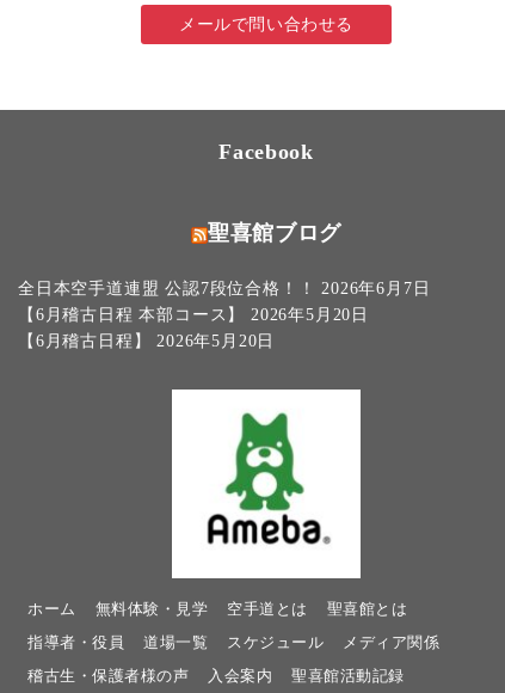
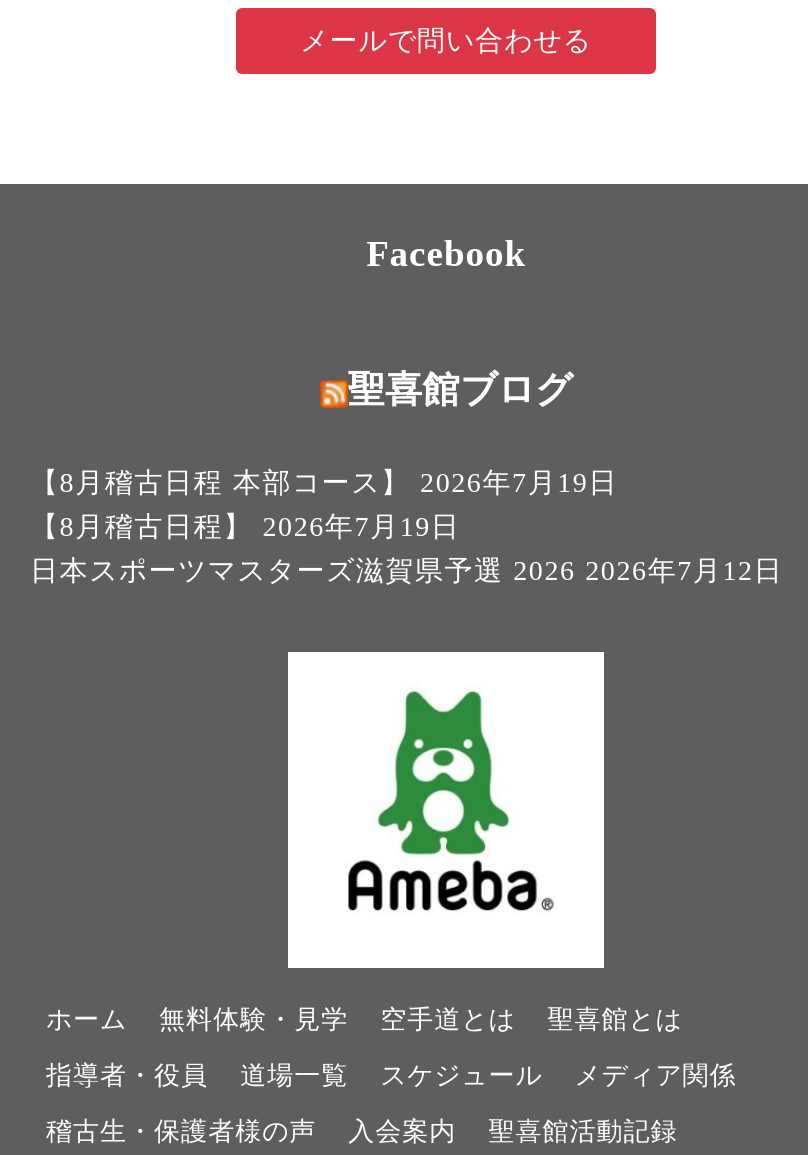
- 全日本空手道連盟 公認7段位合格！！ 2026年6月7日
- 【6月稽古日程 本部コース】 2026年5月20日
- 【6月稽古日程】 2026年5月20日
+ 【8月稽古日程 本部コース】 2026年7月19日
+ 【8月稽古日程】 2026年7月19日
+ 日本スポーツマスターズ滋賀県予選 2026 2026年7月12日
